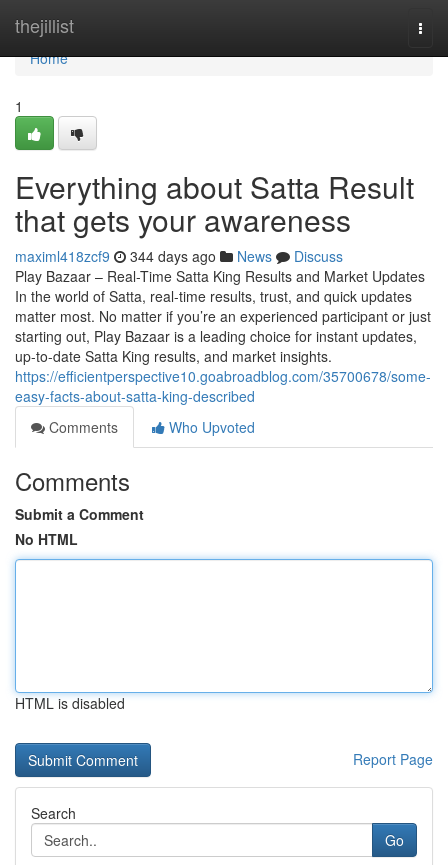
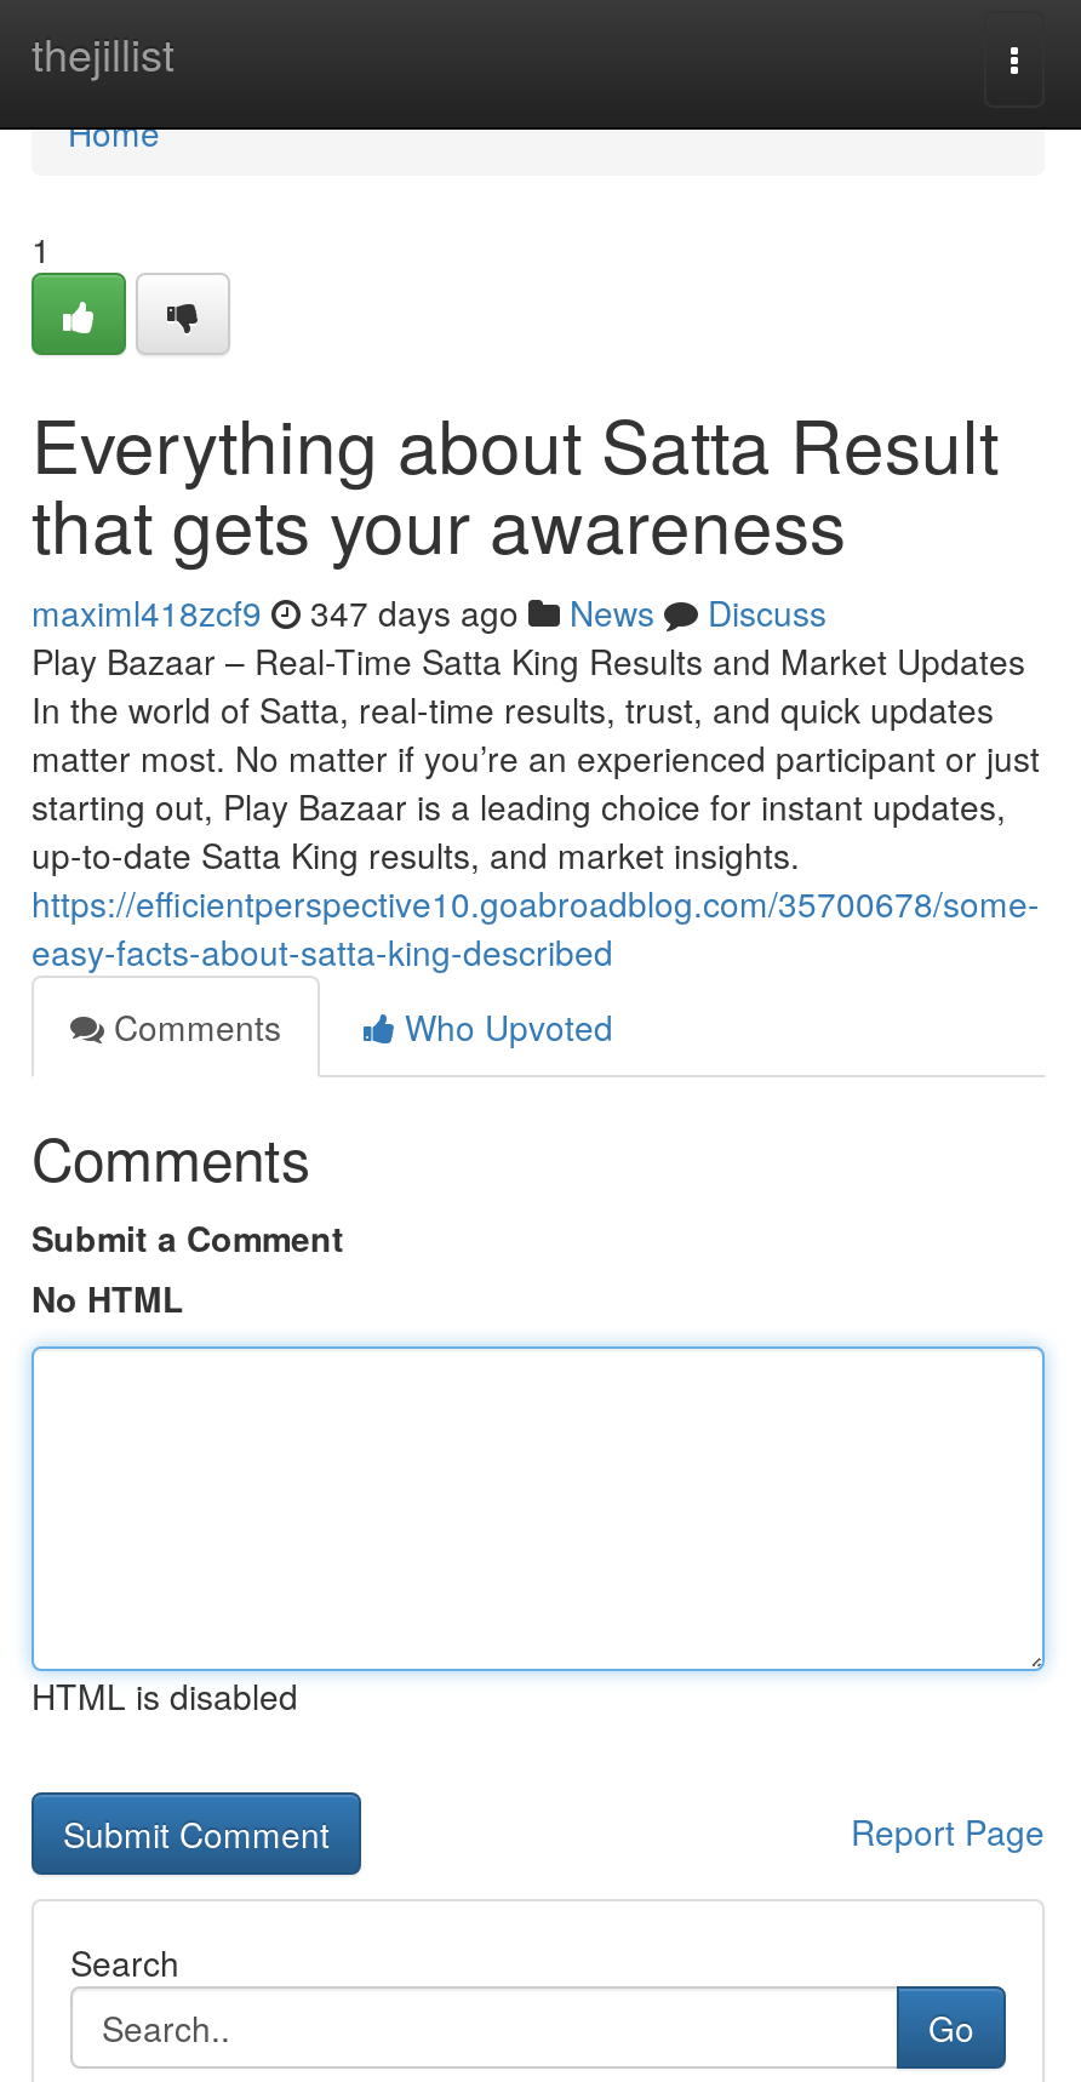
- maximl418zcf9 344 days ago News Discuss
+ maximl418zcf9 347 days ago News Discuss
